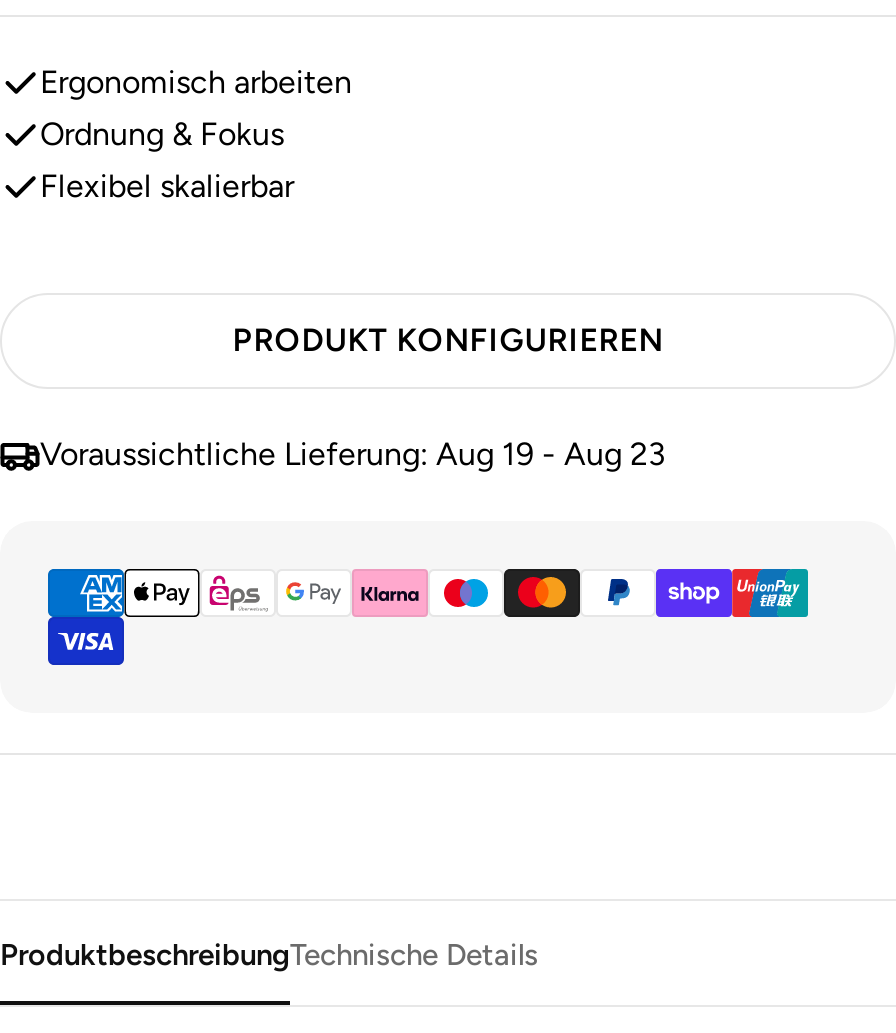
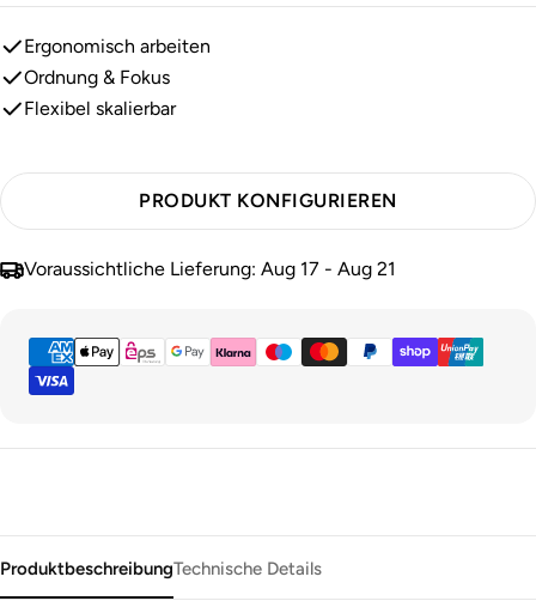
- Voraussichtliche Lieferung: Aug 19 - Aug 23
+ Voraussichtliche Lieferung: Aug 17 - Aug 21
